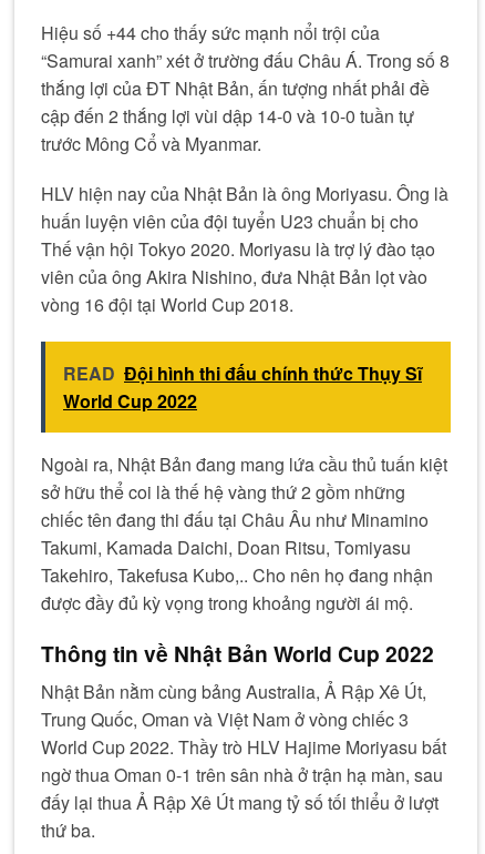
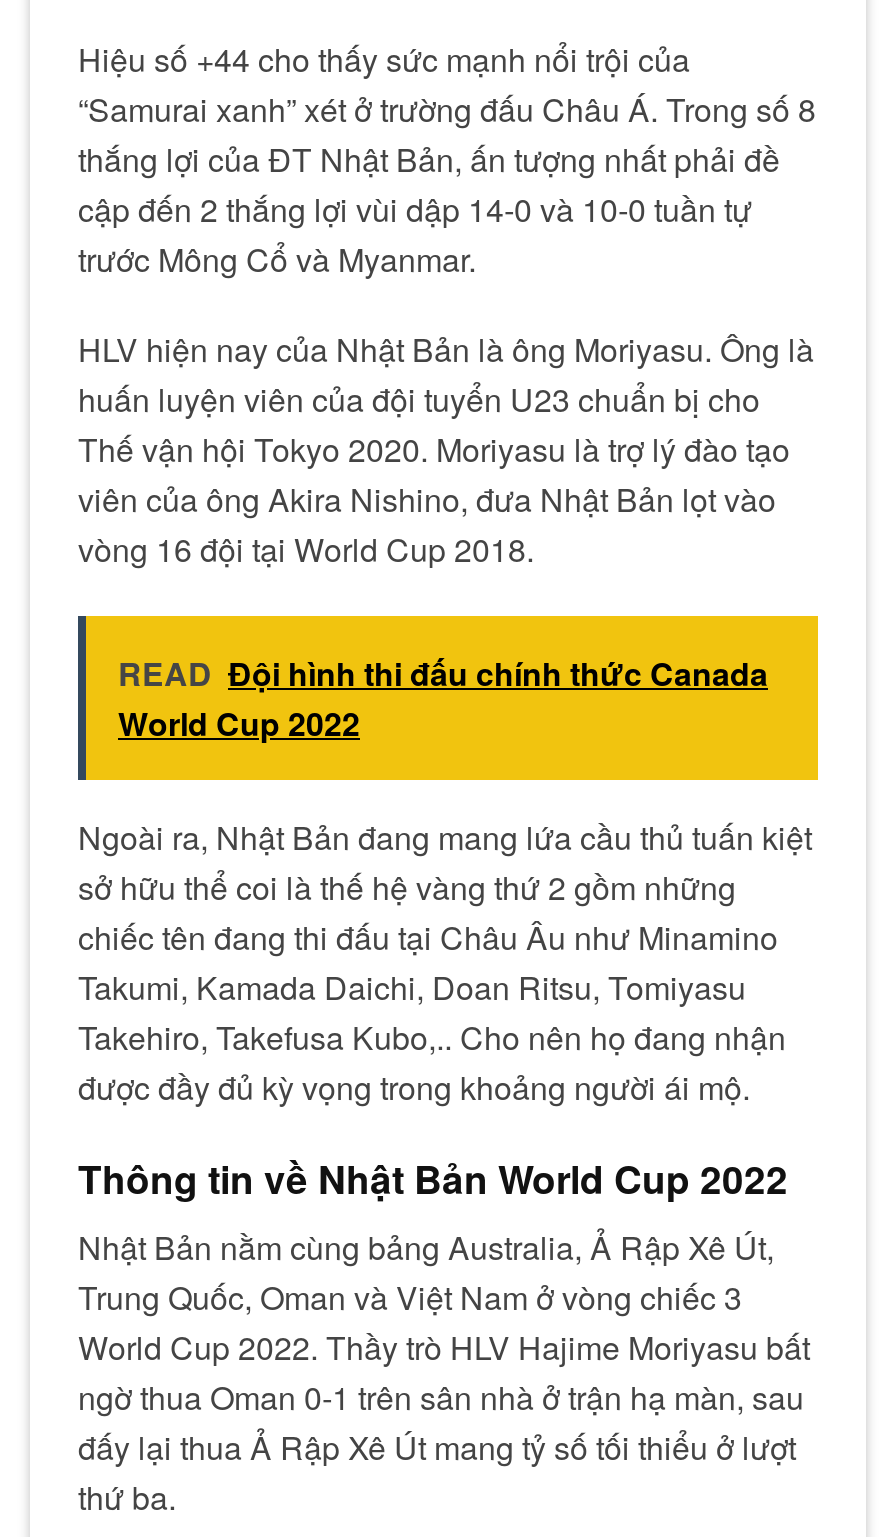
- READ Đội hình thi đấu chính thức Thụy Sĩ
+ READ Đội hình thi đấu chính thức Canada
